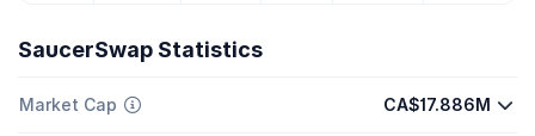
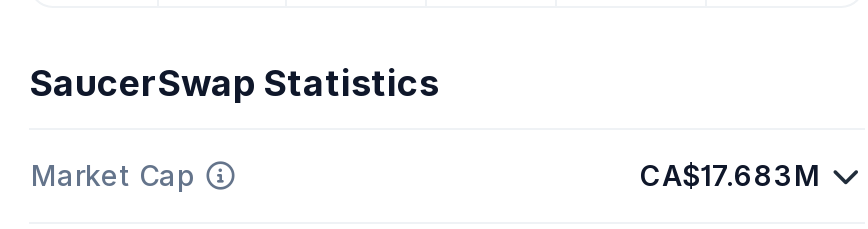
- CA$17.886M
+ CA$17.683M
